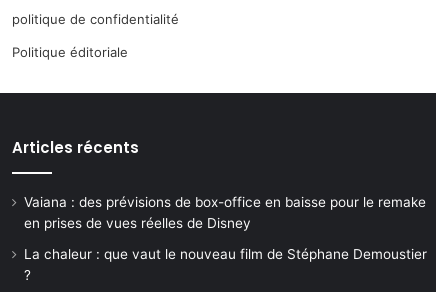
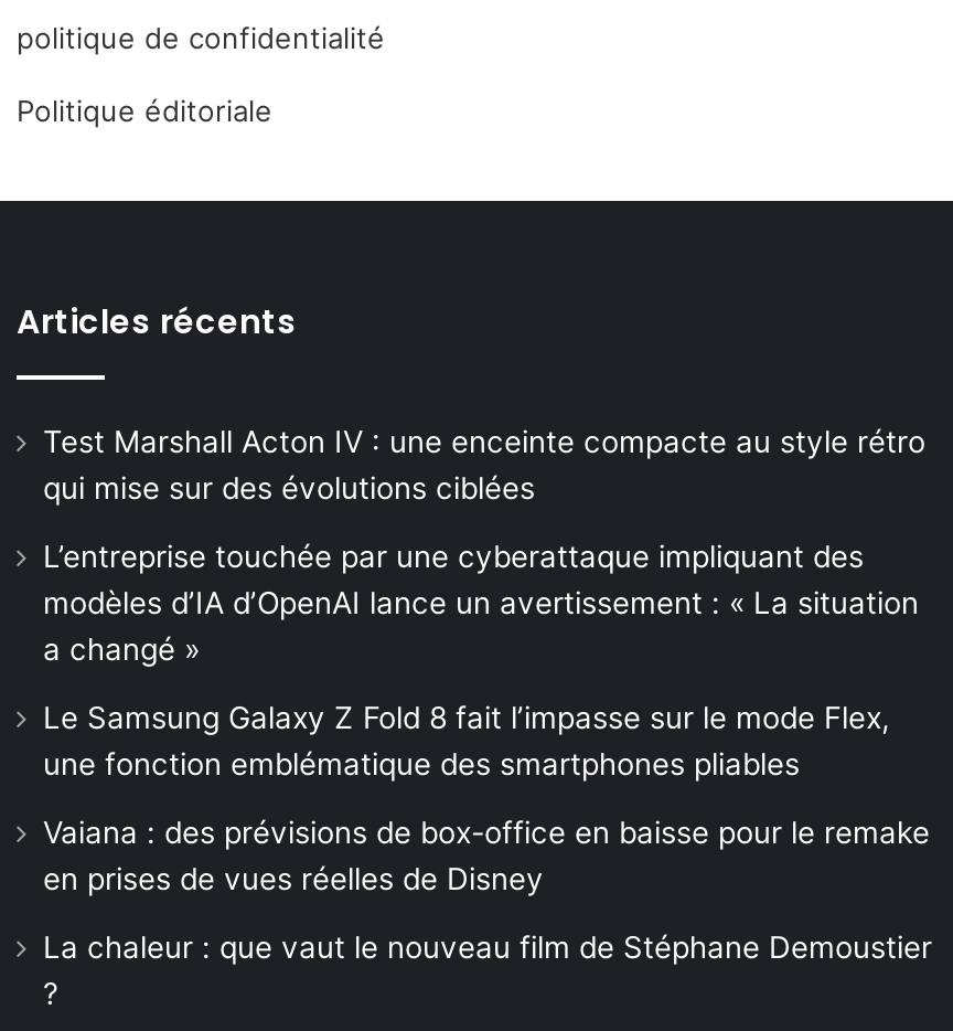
+ Test Marshall Acton IV : une enceinte compacte au style rétro
+ qui mise sur des évolutions ciblées
+ L’entreprise touchée par une cyberattaque impliquant des
+ modèles d’IA d’OpenAI lance un avertissement : « La situation
+ a changé »
+ Le Samsung Galaxy Z Fold 8 fait l’impasse sur le mode Flex,
+ une fonction emblématique des smartphones pliables
